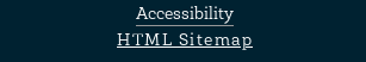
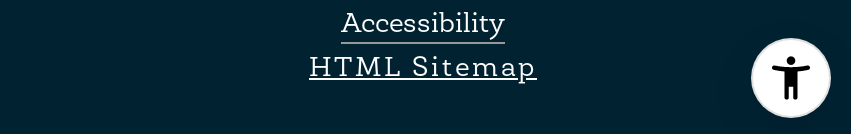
+ [image]
